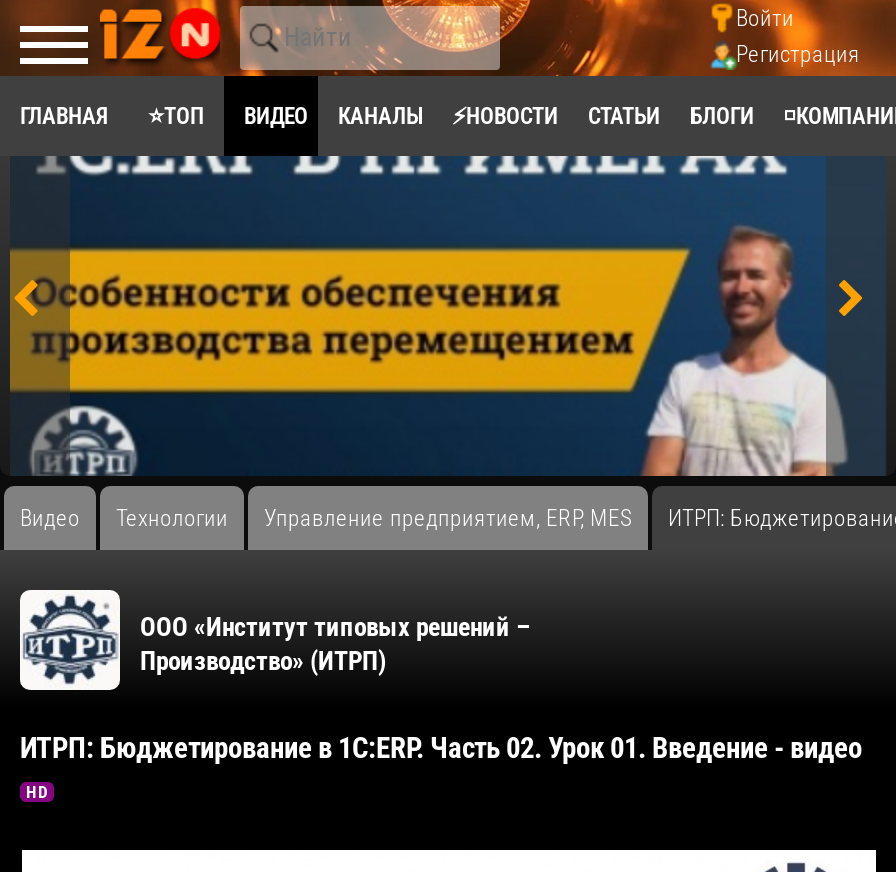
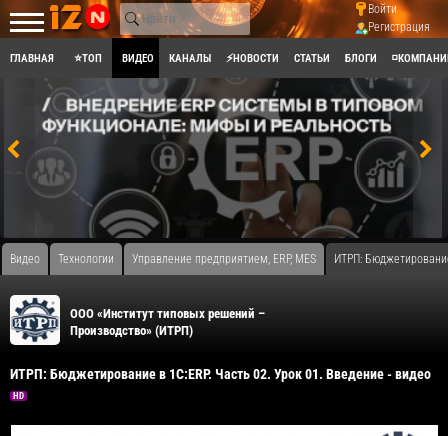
- [image]
+ [image]
